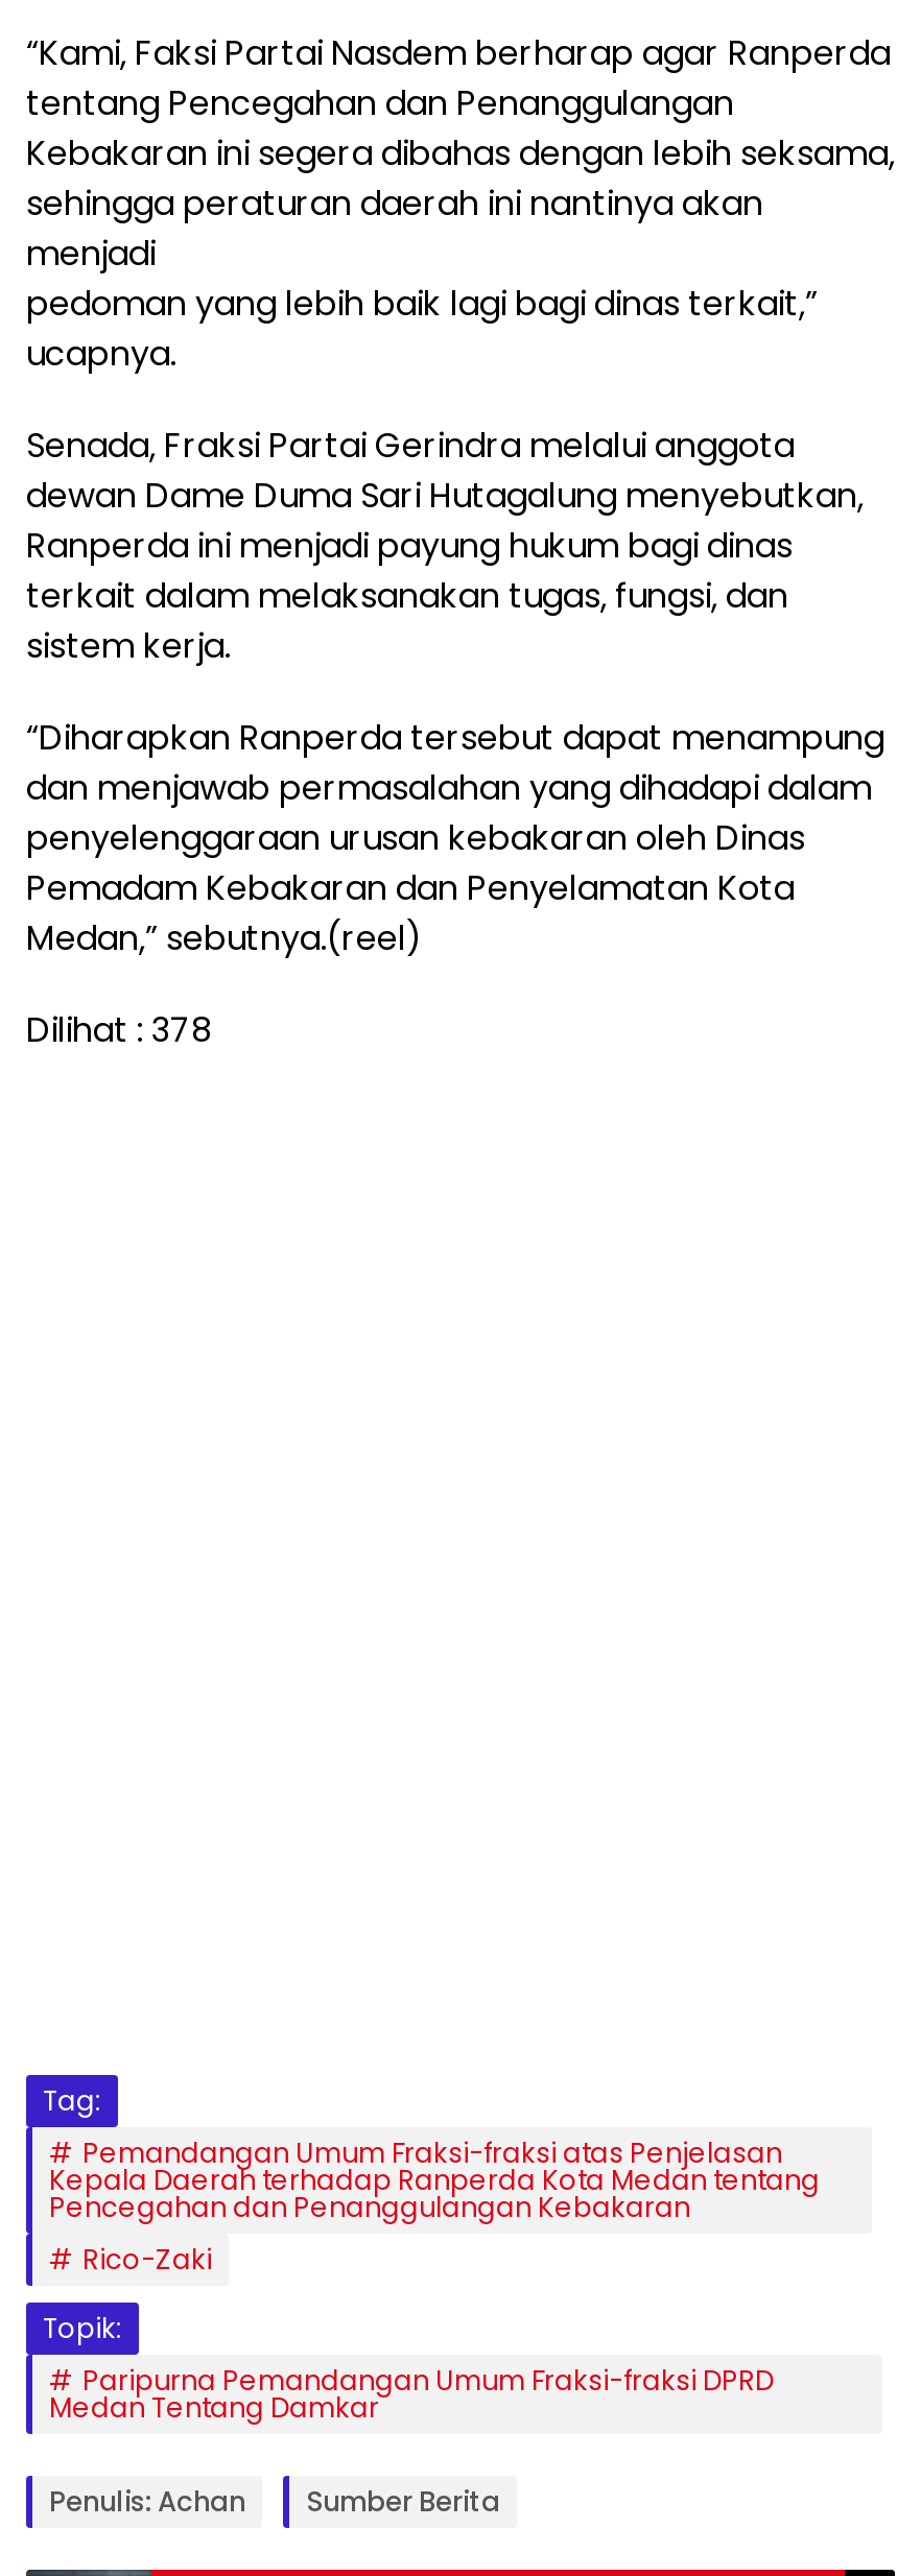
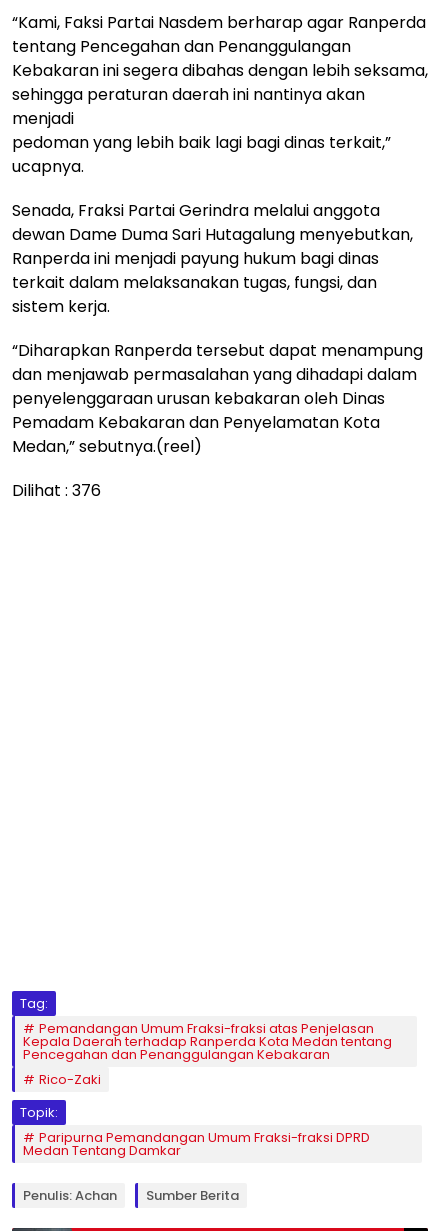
- Dilihat : 378
+ Dilihat : 376
